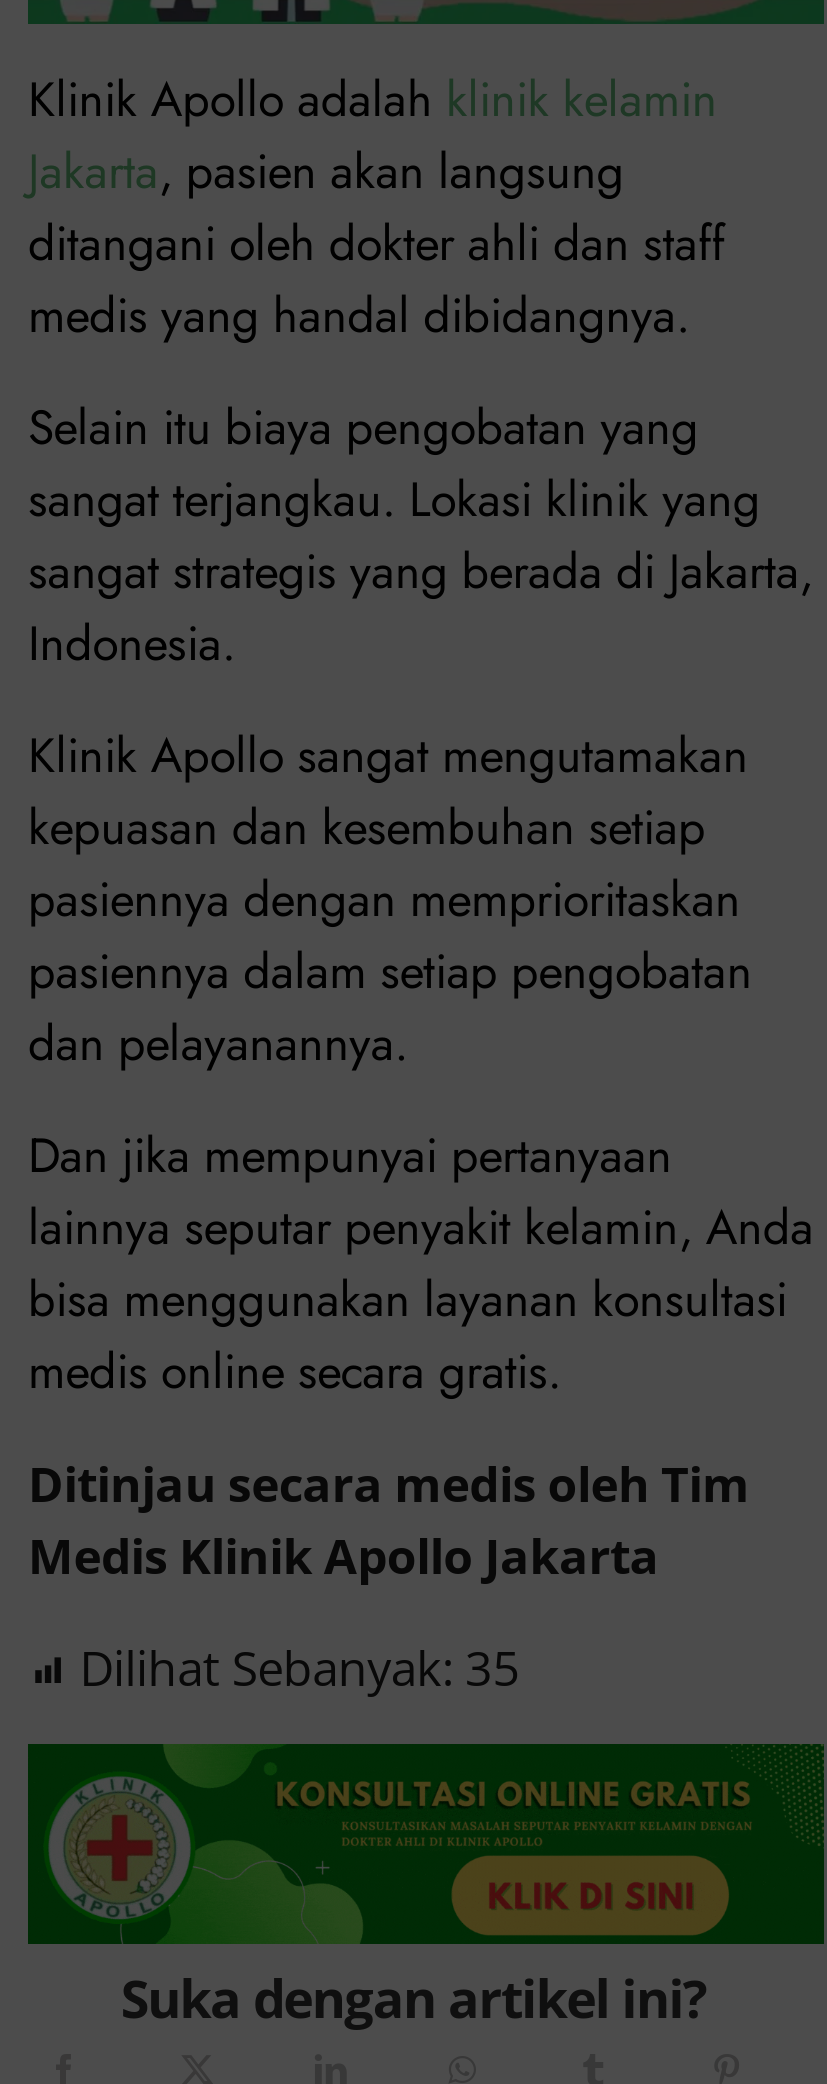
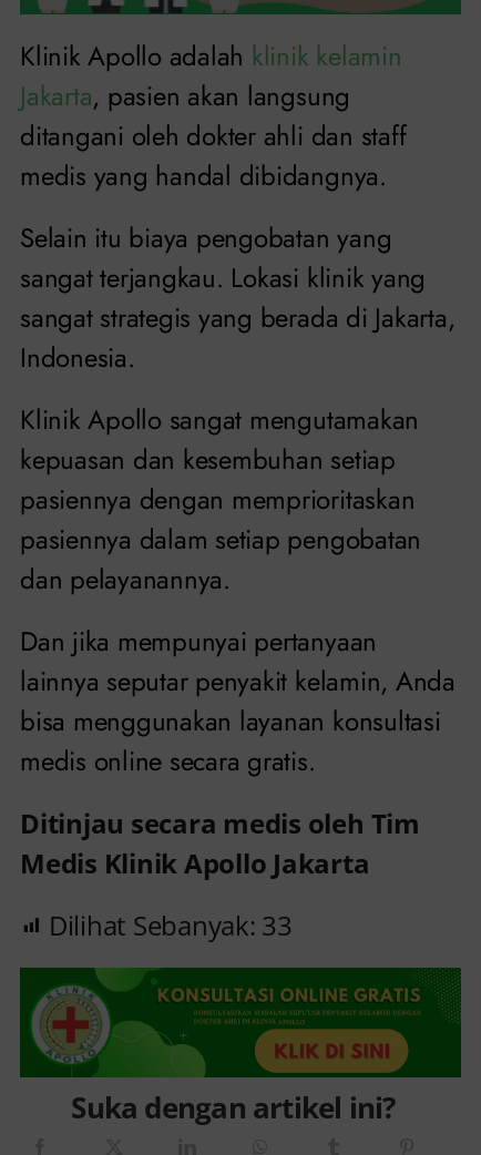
- Dilihat Sebanyak: 35
+ Dilihat Sebanyak: 33
